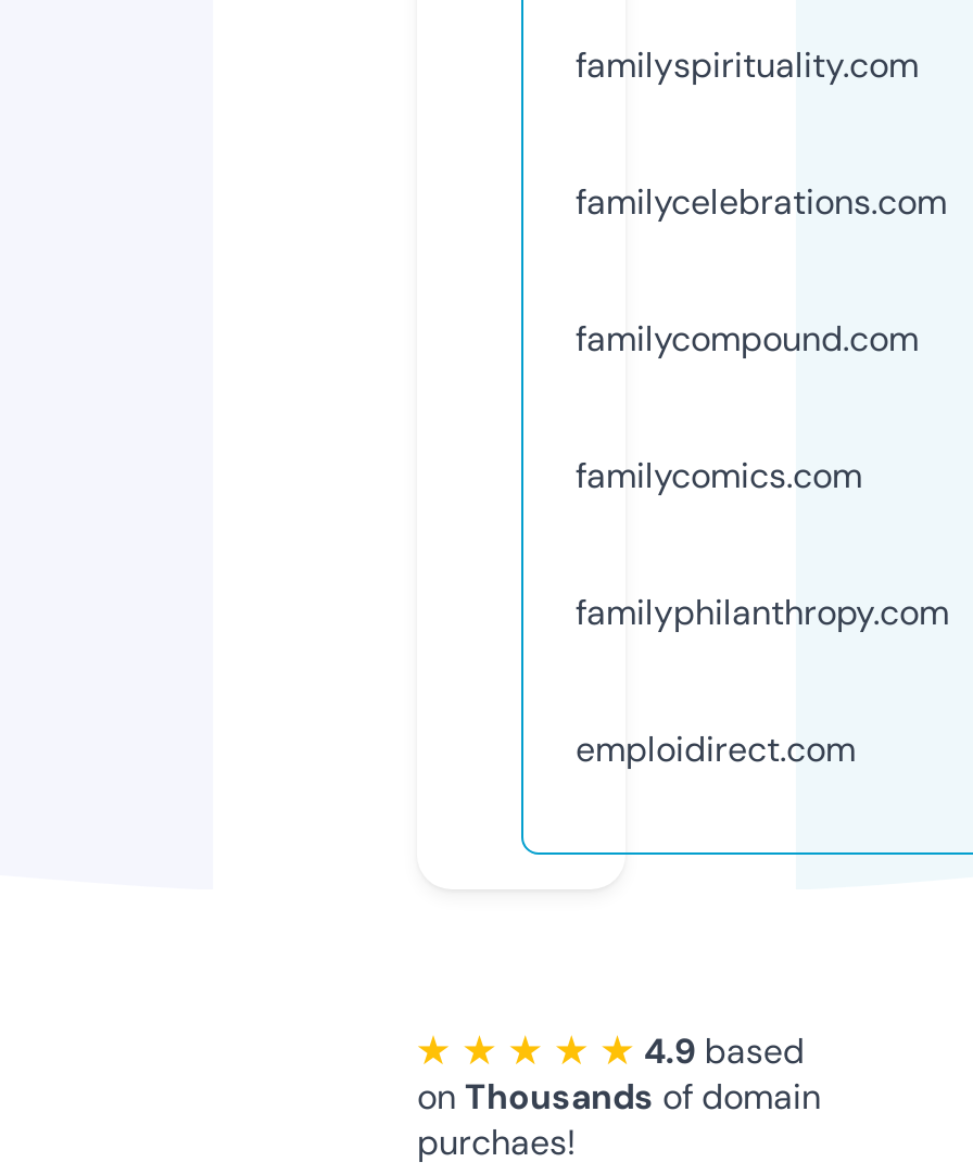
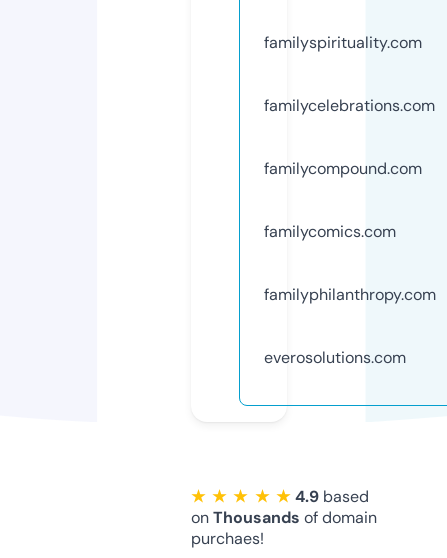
- emploidirect.com
+ everosolutions.com
